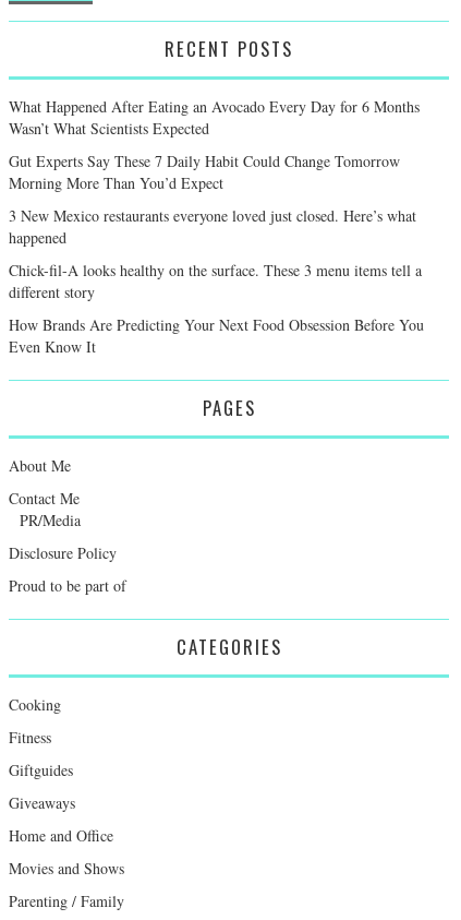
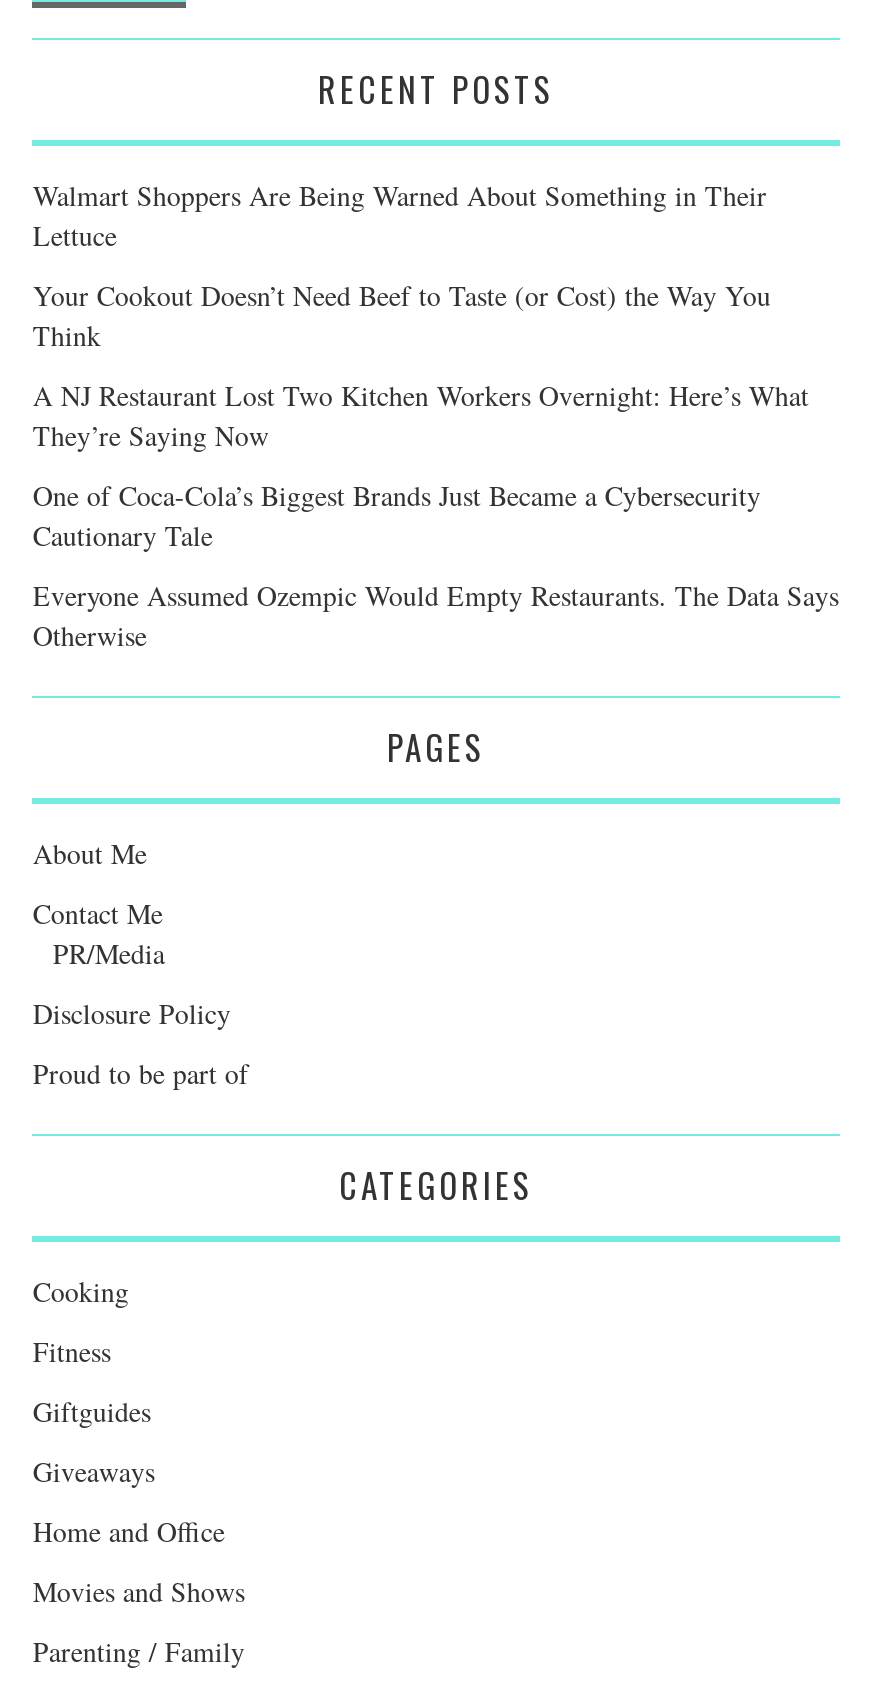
- What Happened After Eating an Avocado Every Day for 6 Months
- Wasn’t What Scientists Expected
+ Walmart Shoppers Are Being Warned About Something in Their
+ Lettuce

- Gut Experts Say These 7 Daily Habit Could Change Tomorrow
- Morning More Than You’d Expect
+ Your Cookout Doesn’t Need Beef to Taste (or Cost) the Way You
+ Think

- 3 New Mexico restaurants everyone loved just closed. Here’s what
- happened
+ A NJ Restaurant Lost Two Kitchen Workers Overnight: Here’s What
+ They’re Saying Now

- Chick-fil-A looks healthy on the surface. These 3 menu items tell a
- different story
+ One of Coca-Cola’s Biggest Brands Just Became a Cybersecurity
+ Cautionary Tale

- How Brands Are Predicting Your Next Food Obsession Before You
- Even Know It
+ Everyone Assumed Ozempic Would Empty Restaurants. The Data Says
+ Otherwise
